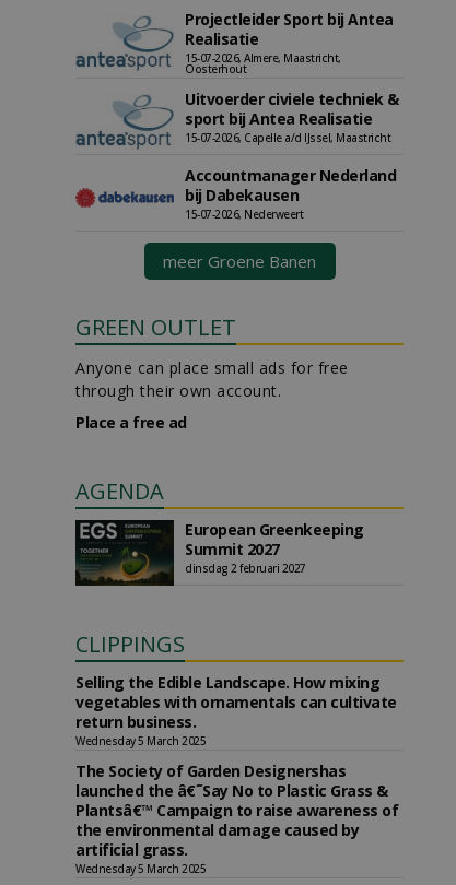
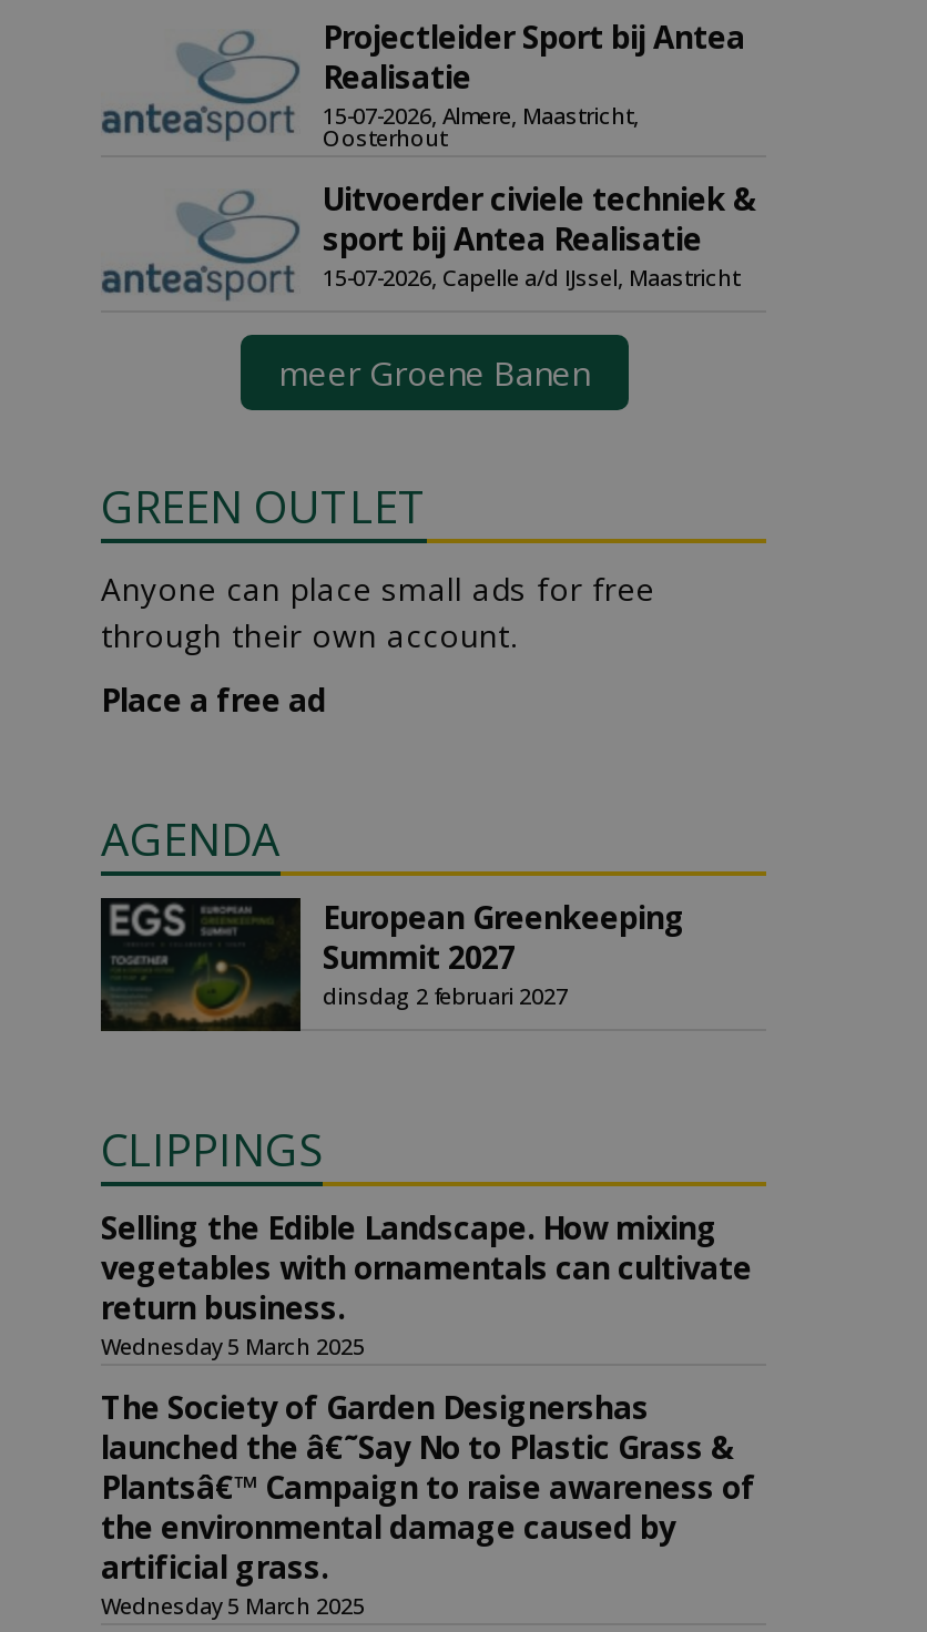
- [image]
- Accountmanager Nederland
- bij Dabekausen
- 15-07-2026, Nederweert
